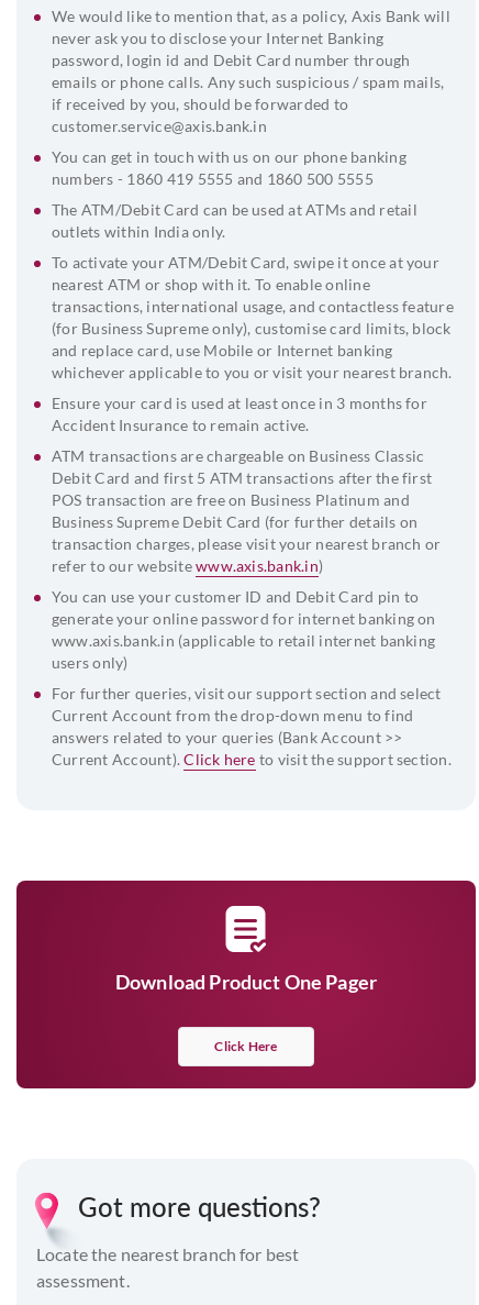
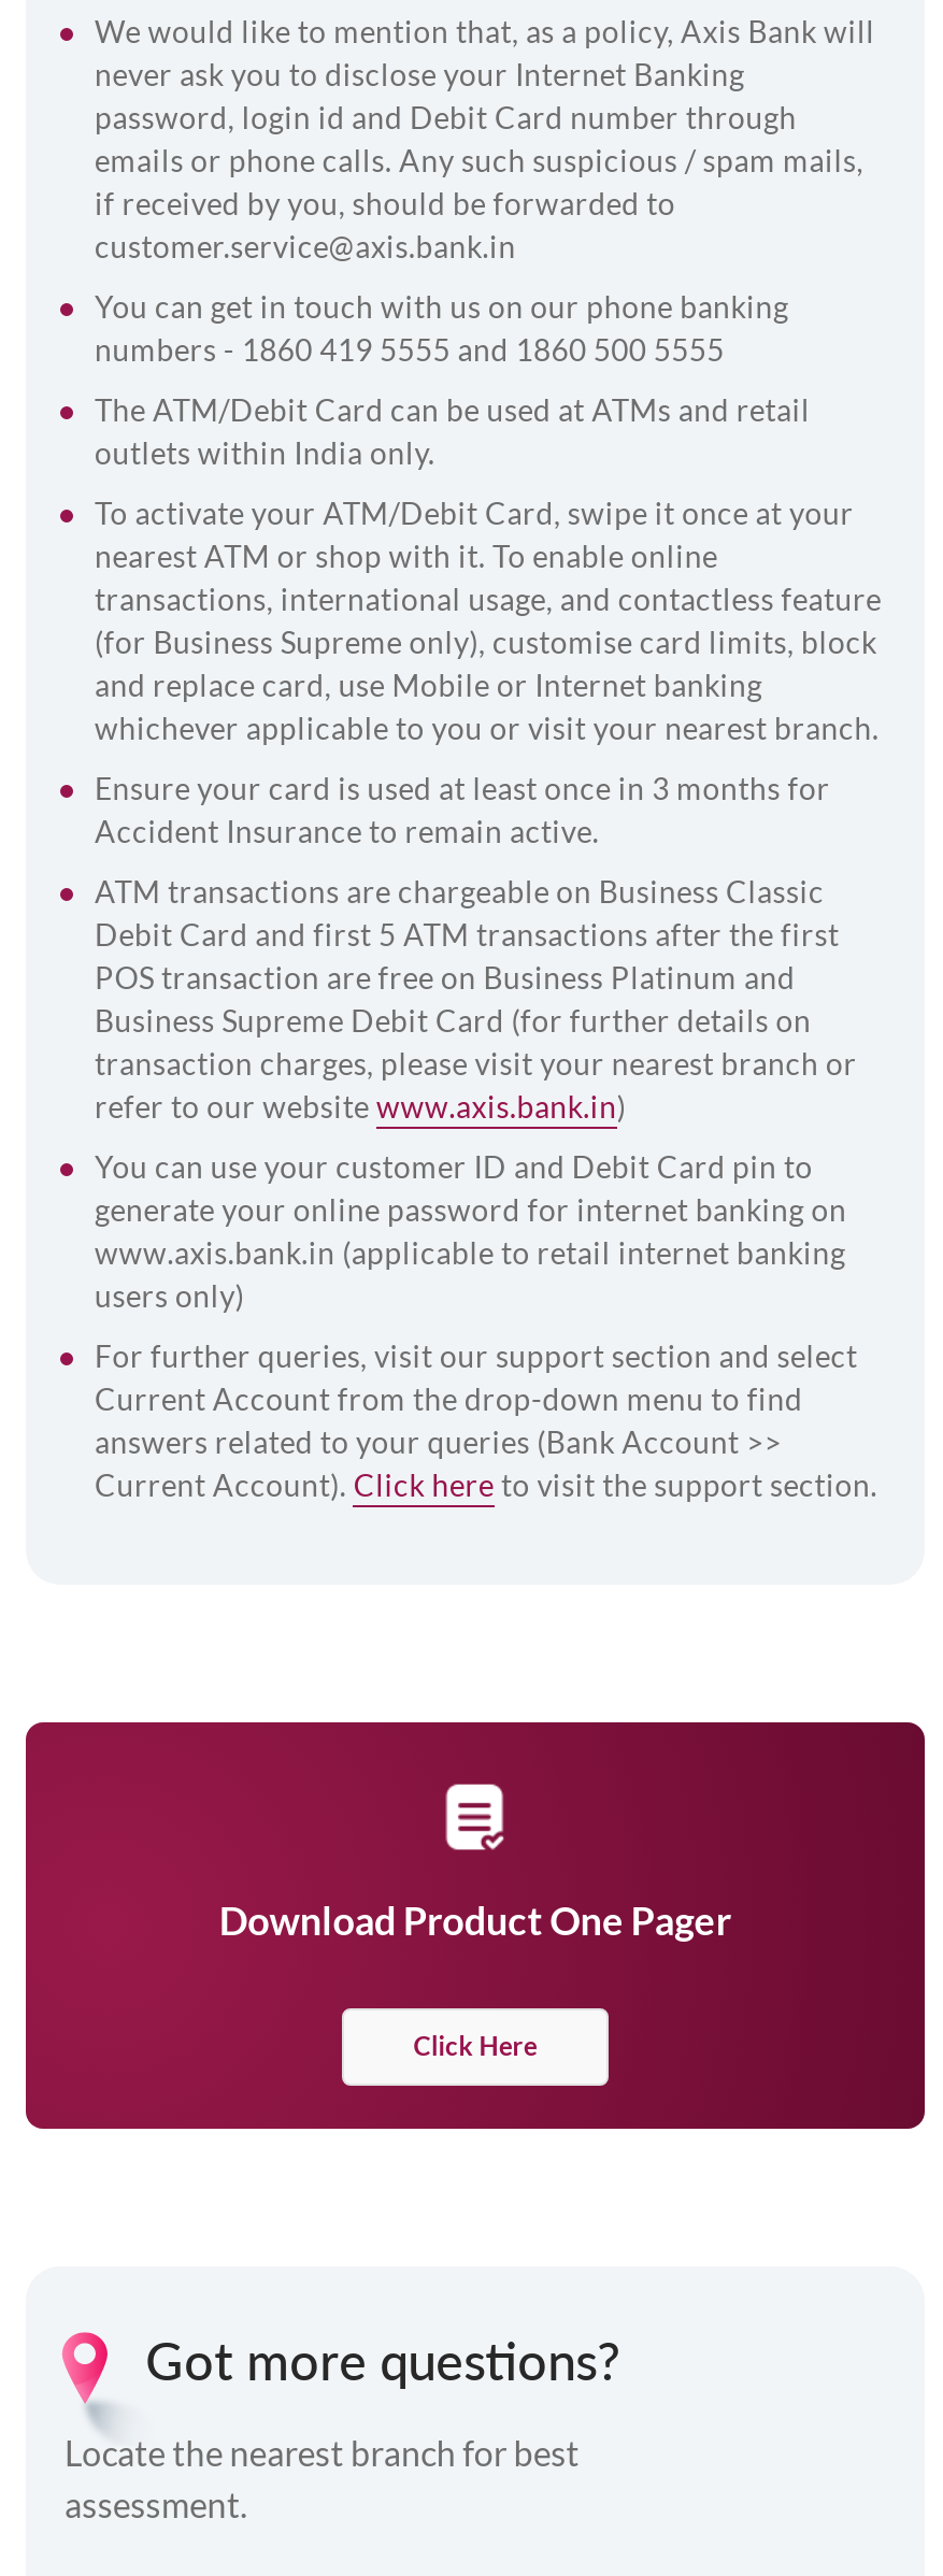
- [image]
+ [image]
